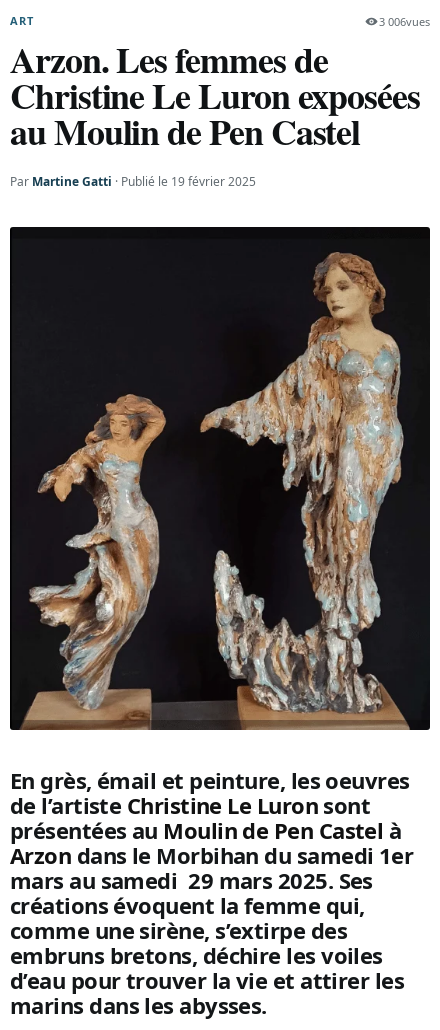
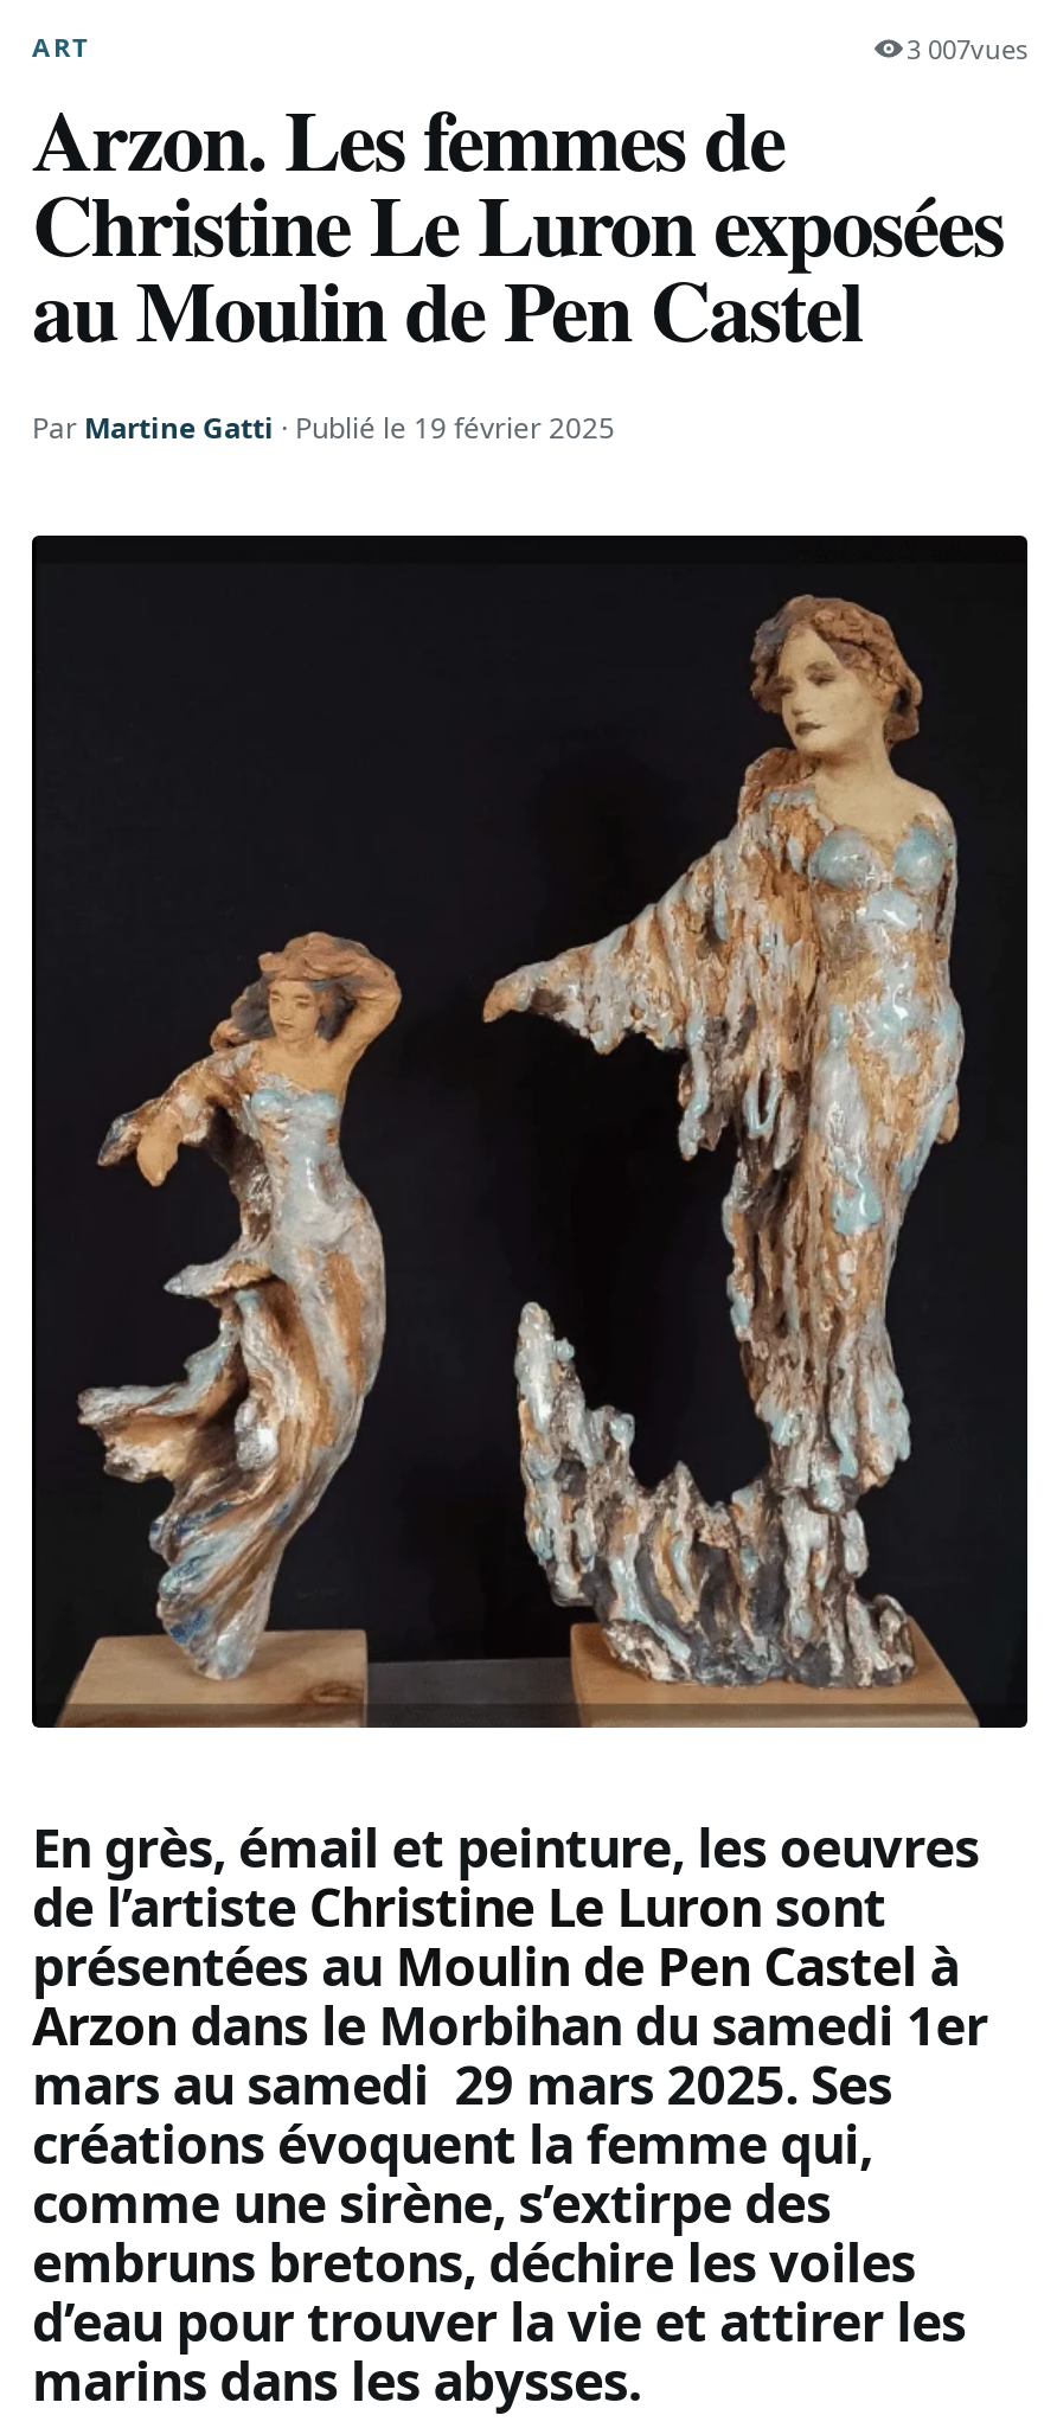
- 3 006vues
+ 3 007vues
